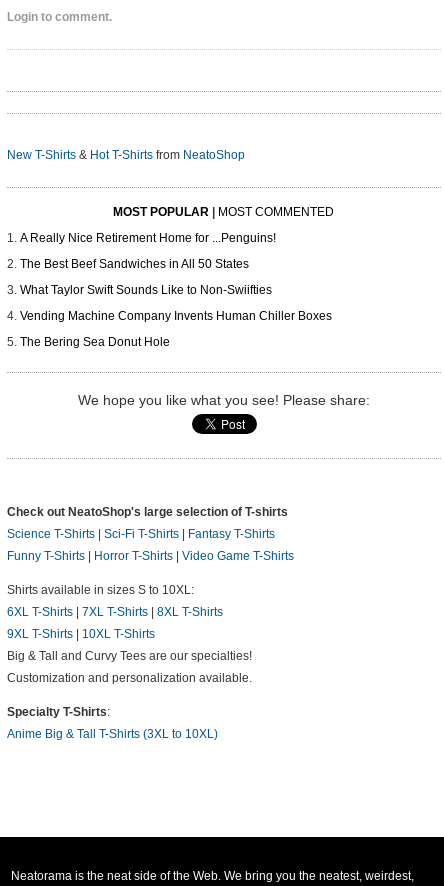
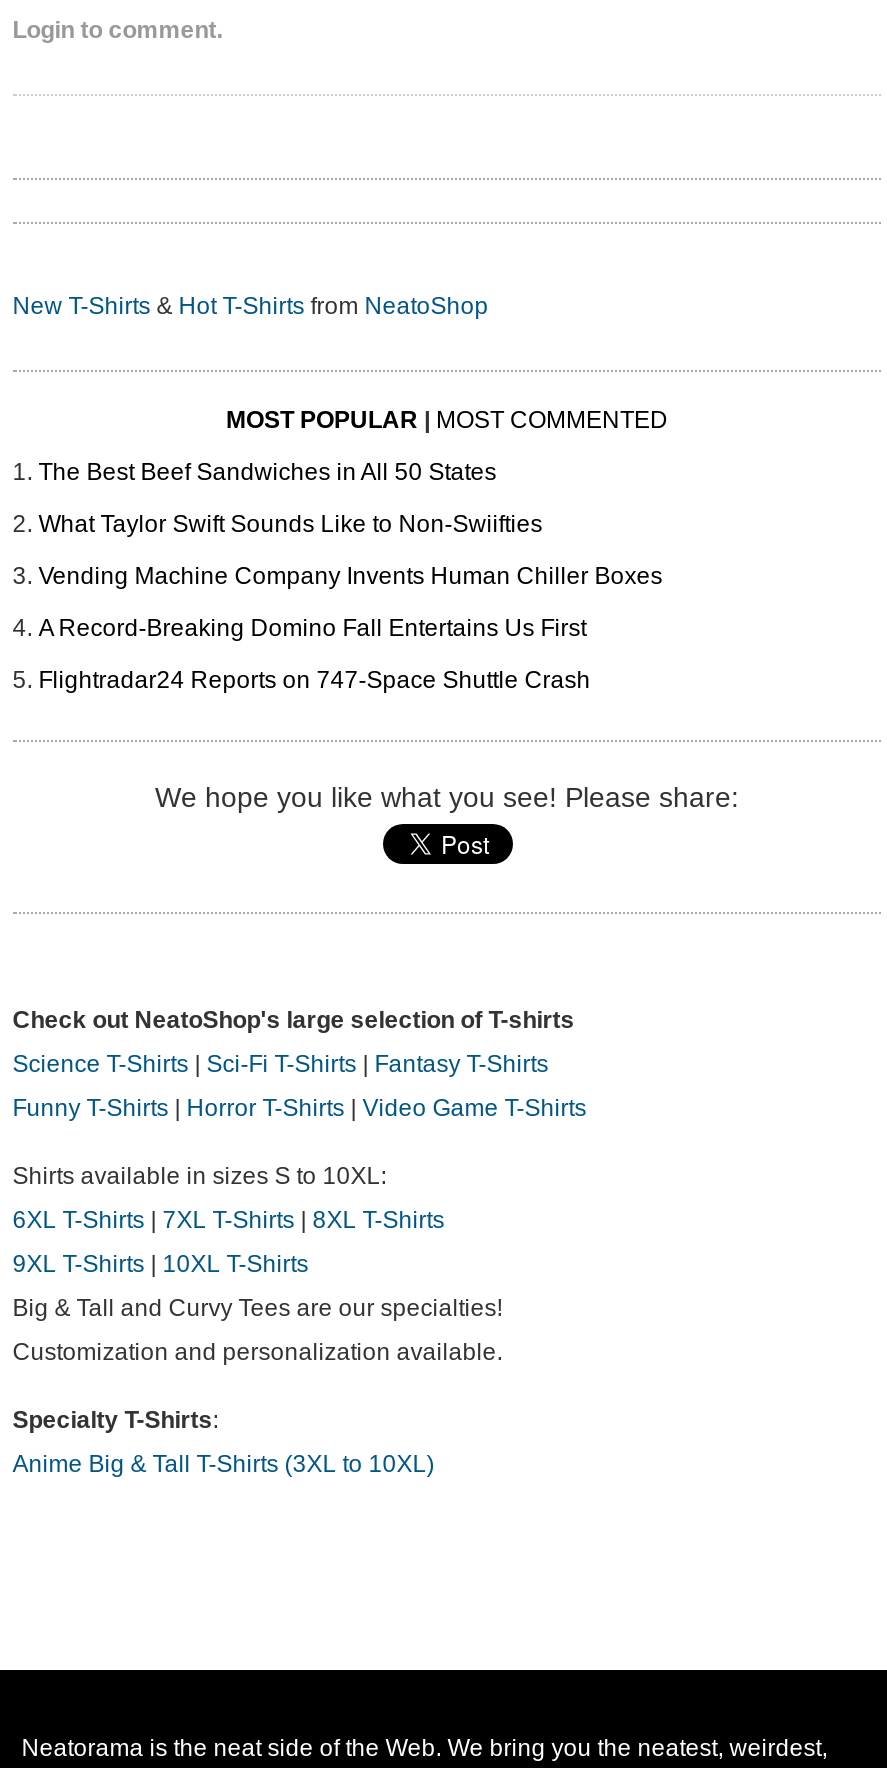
- A Really Nice Retirement Home for ...Penguins!

moved up: The Best Beef Sandwiches in All 50 States | What Taylor Swift Sounds Like to Non-Swiifties | Vending Machine Company Invents Human Chiller Boxes

- The Bering Sea Donut Hole
+ A Record-Breaking Domino Fall Entertains Us First
+ Flightradar24 Reports on 747-Space Shuttle Crash
